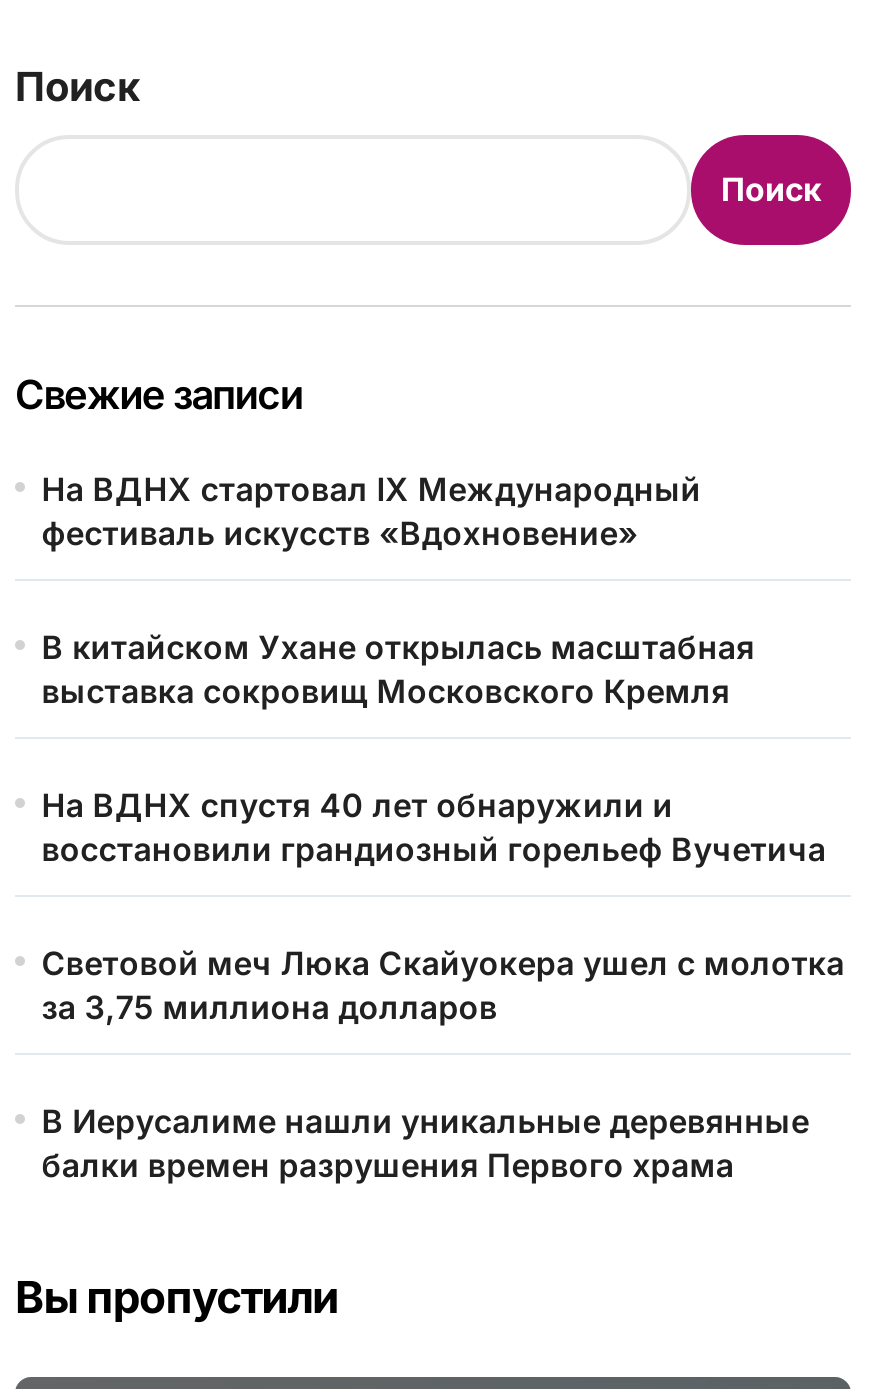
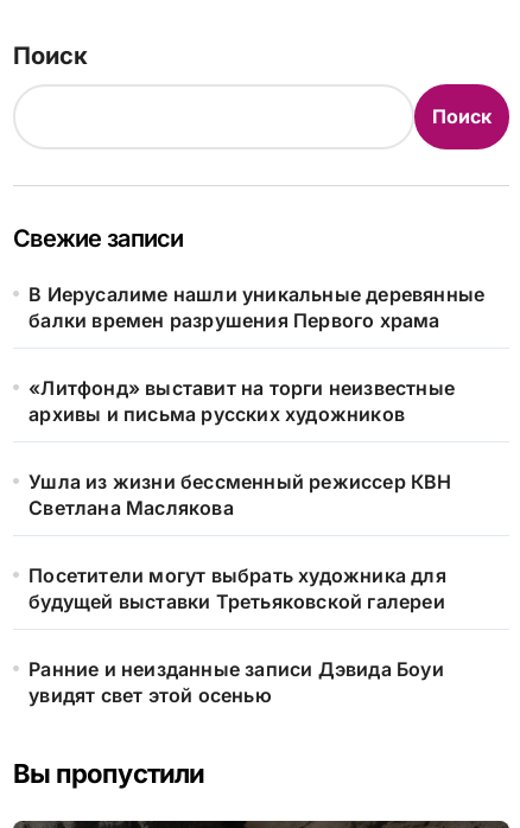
- На ВДНХ стартовал IX Международный
- фестиваль искусств «Вдохновение»
- В китайском Ухане открылась масштабная
- выставка сокровищ Московского Кремля
- На ВДНХ спустя 40 лет обнаружили и
- восстановили грандиозный горельеф Вучетича
- Световой меч Люка Скайуокера ушел с молотка
- за 3,75 миллиона долларов

moved up: В Иерусалиме нашли уникальные деревянные | балки времен разрушения Первого храма

+ «Литфонд» выставит на торги неизвестные
+ архивы и письма русских художников
+ Ушла из жизни бессменный режиссер КВН
+ Светлана Маслякова
+ Посетители могут выбрать художника для
+ будущей выставки Третьяковской галереи
+ Ранние и неизданные записи Дэвида Боуи
+ увидят свет этой осенью
